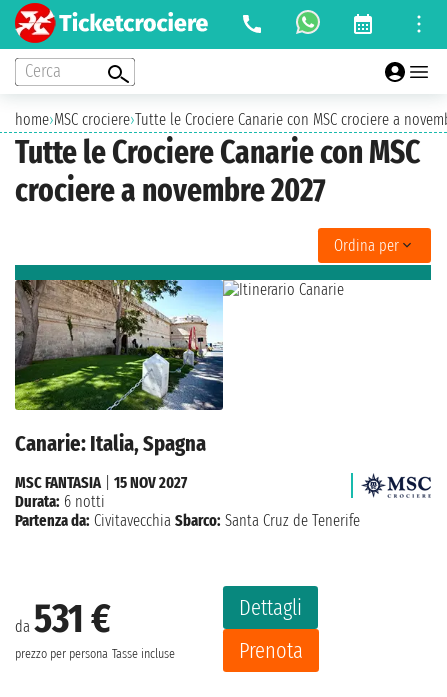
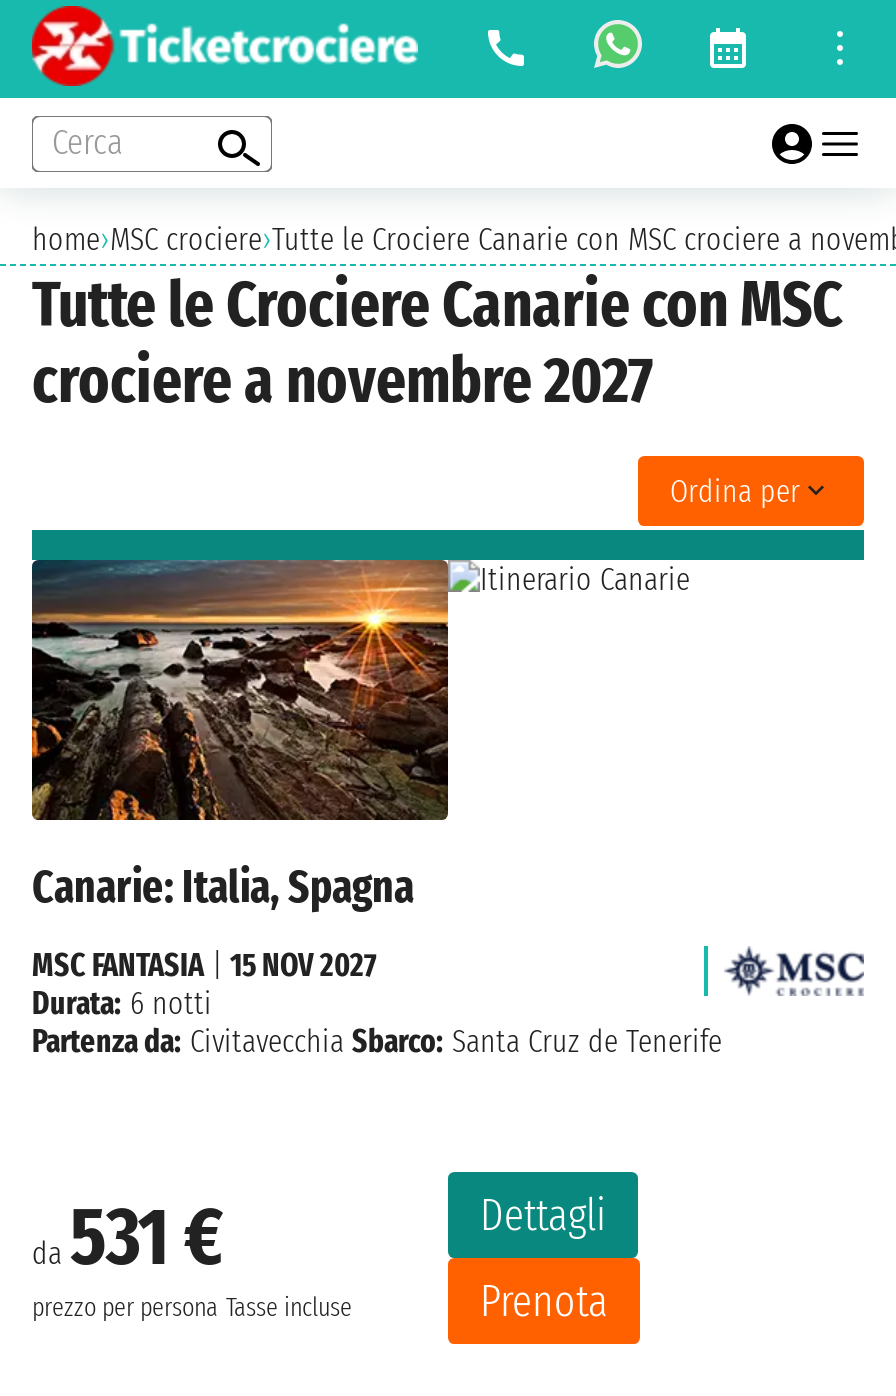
- [image]
+ [image]
